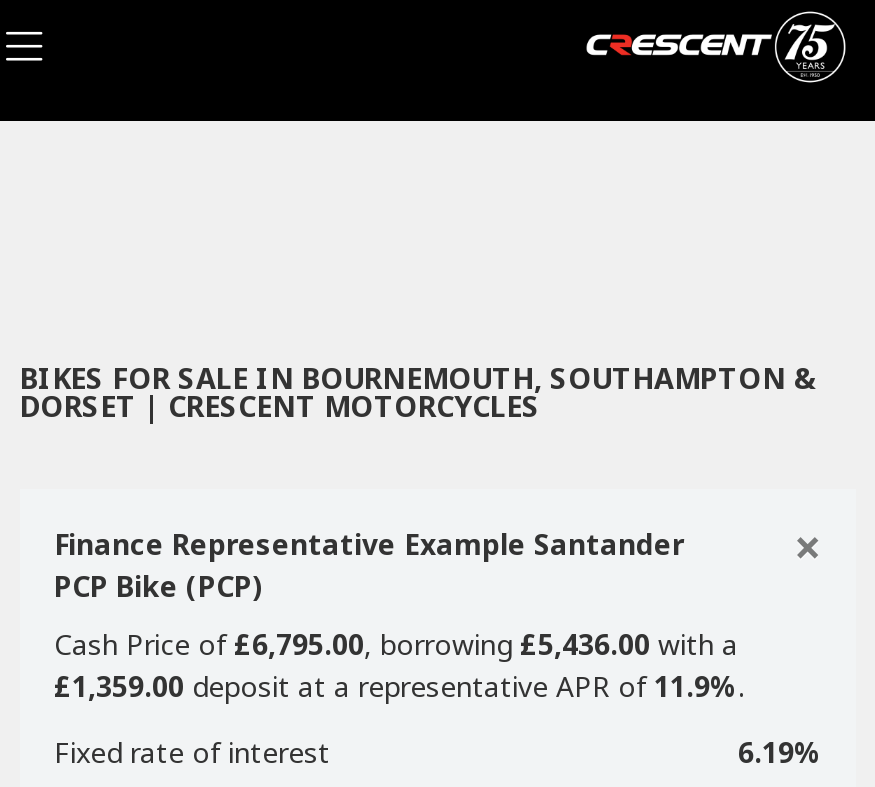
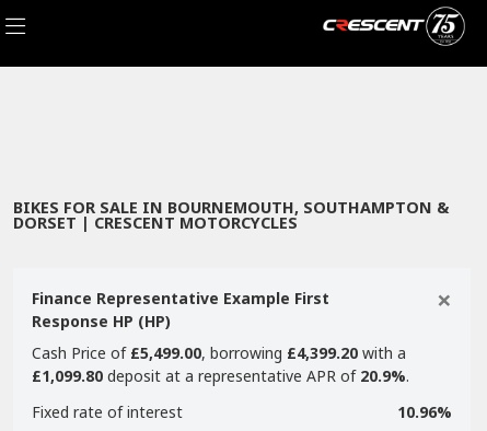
- Finance Representative Example Santander
- PCP Bike (PCP)
+ Finance Representative Example First
+ Response HP (HP)

- Cash Price of £6,795.00, borrowing £5,436.00 with a
+ Cash Price of £5,499.00, borrowing £4,399.20 with a

- £1,359.00 deposit at a representative APR of 11.9%.
+ £1,099.80 deposit at a representative APR of 20.9%.

- 6.19%
+ 10.96%
